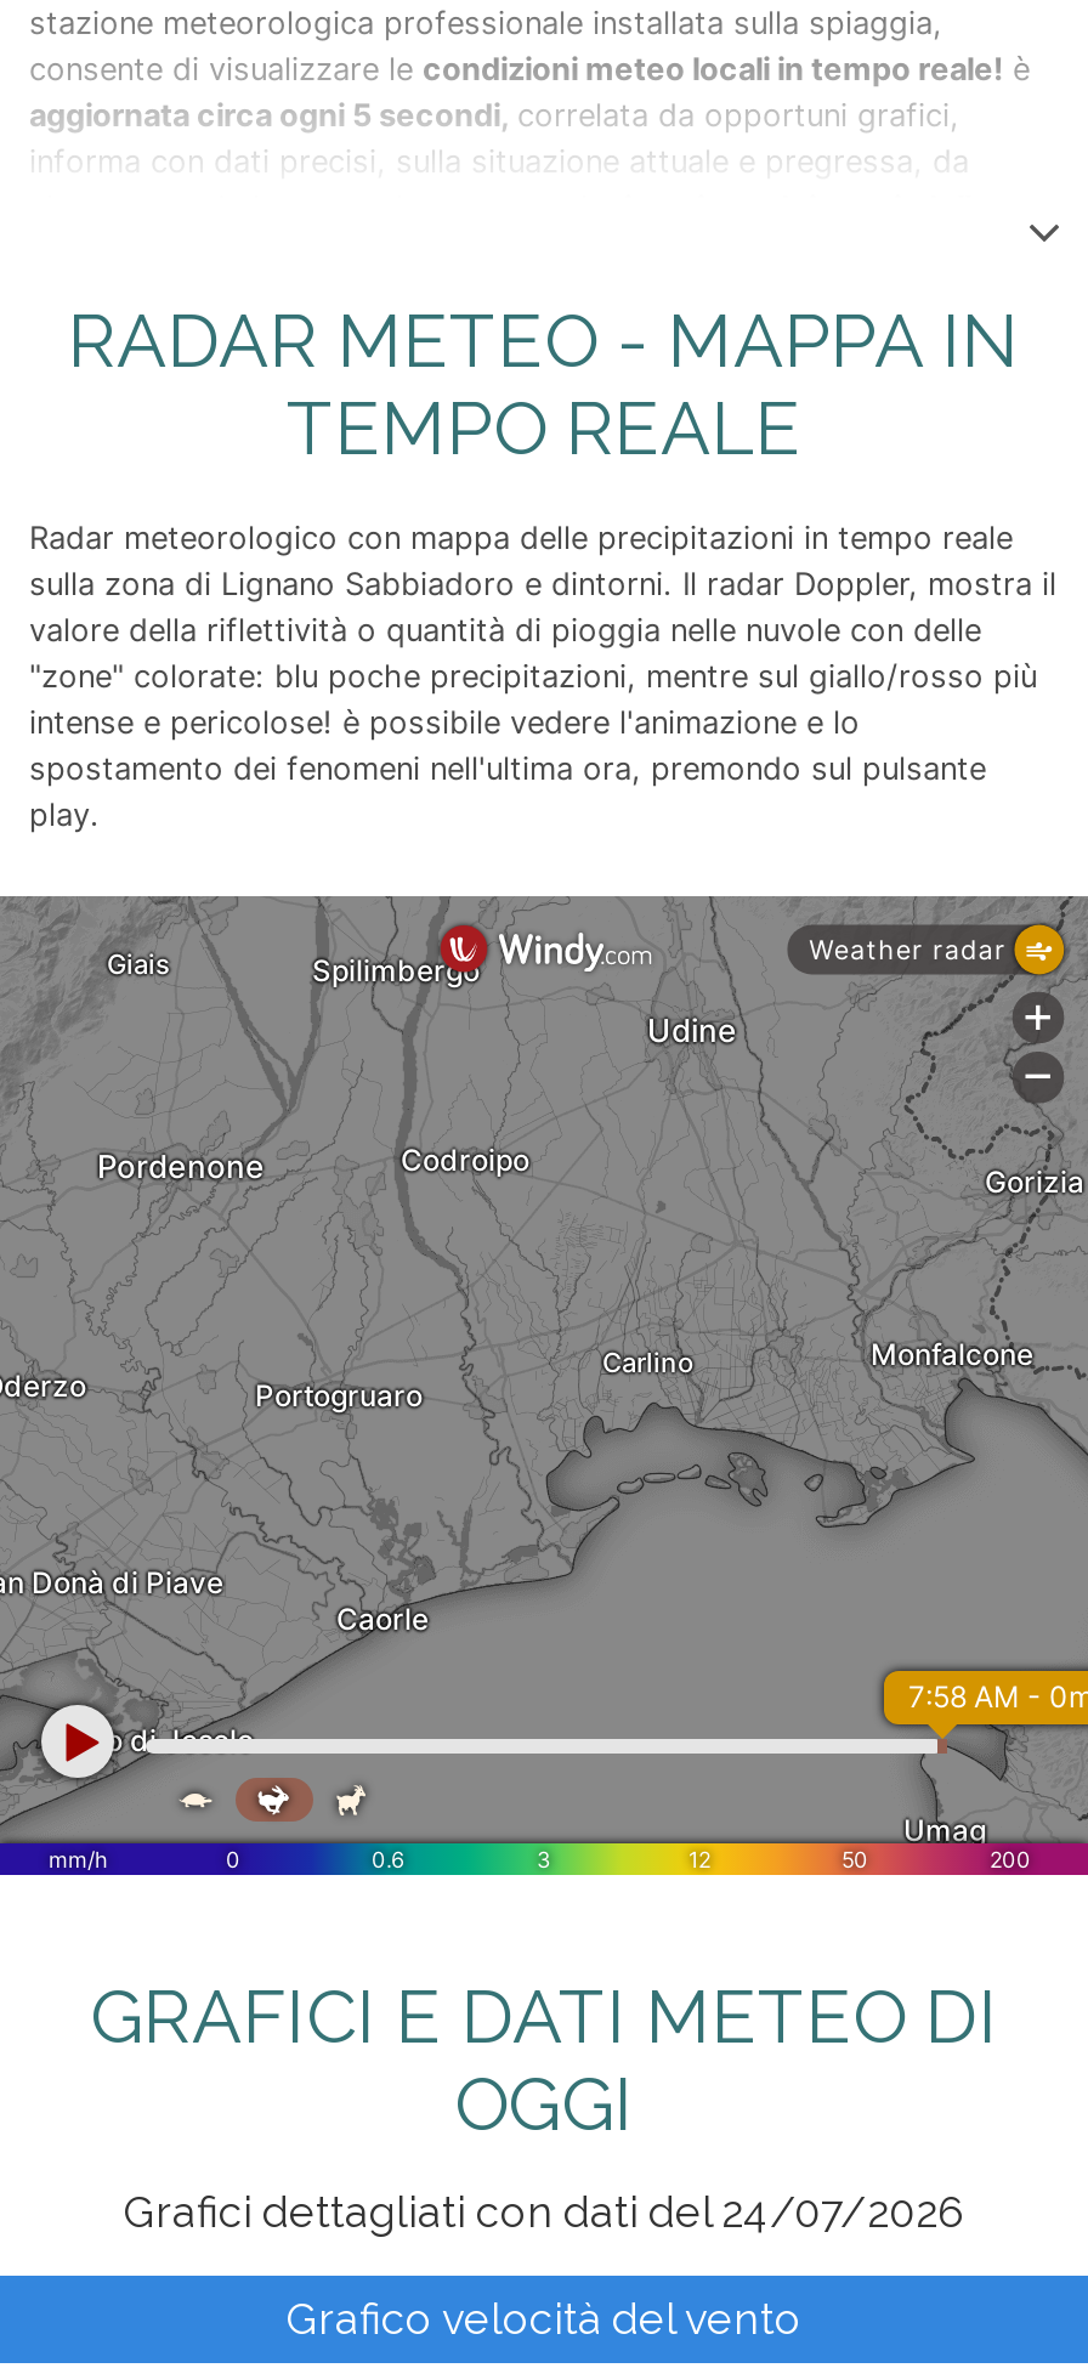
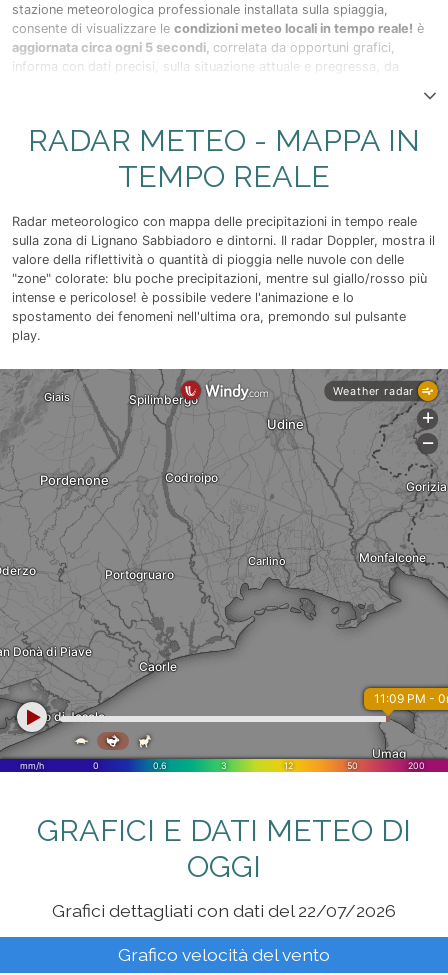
- Grafici dettagliati con dati del 24/07/2026
+ Grafici dettagliati con dati del 22/07/2026
